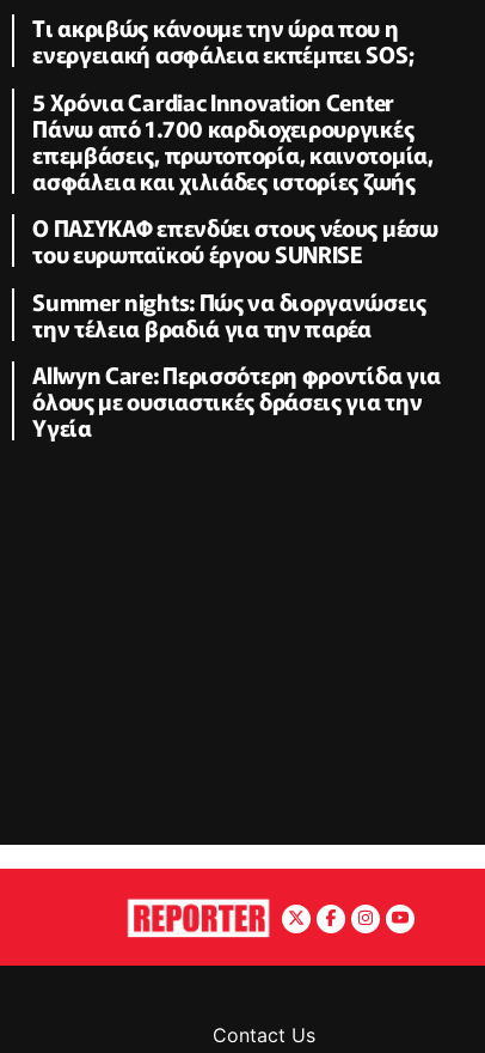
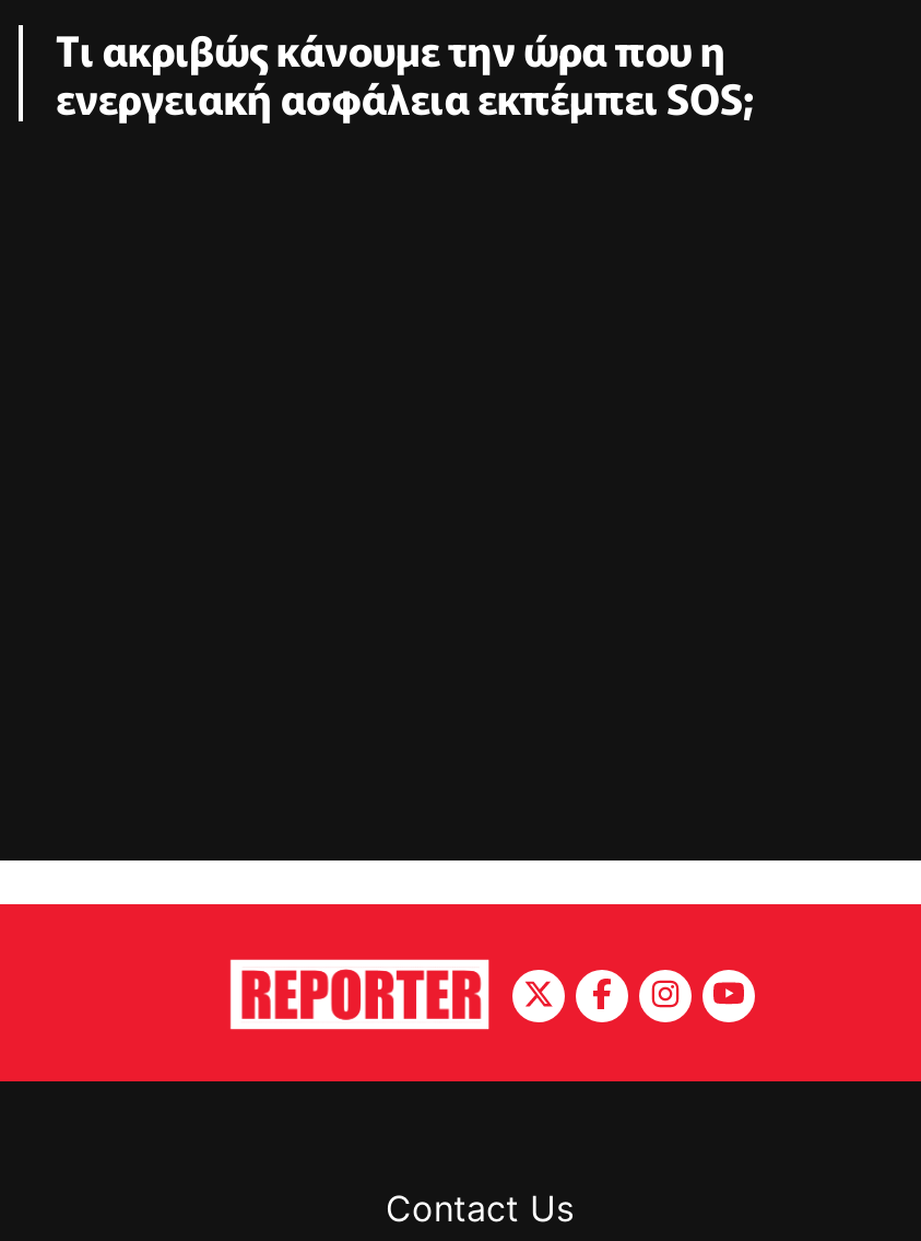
- 5 Χρόνια Cardiac Innovation Center
- Πάνω από 1.700 καρδιοχειρουργικές
- επεμβάσεις, πρωτοπορία, καινοτομία,
- ασφάλεια και χιλιάδες ιστορίες ζωής
- Ο ΠΑΣΥΚΑΦ επενδύει στους νέους μέσω
- του ευρωπαϊκού έργου SUNRISE
- Summer nights: Πώς να διοργανώσεις
- την τέλεια βραδιά για την παρέα
- Allwyn Care: Περισσότερη φροντίδα για
- όλους με ουσιαστικές δράσεις για την
- Υγεία
